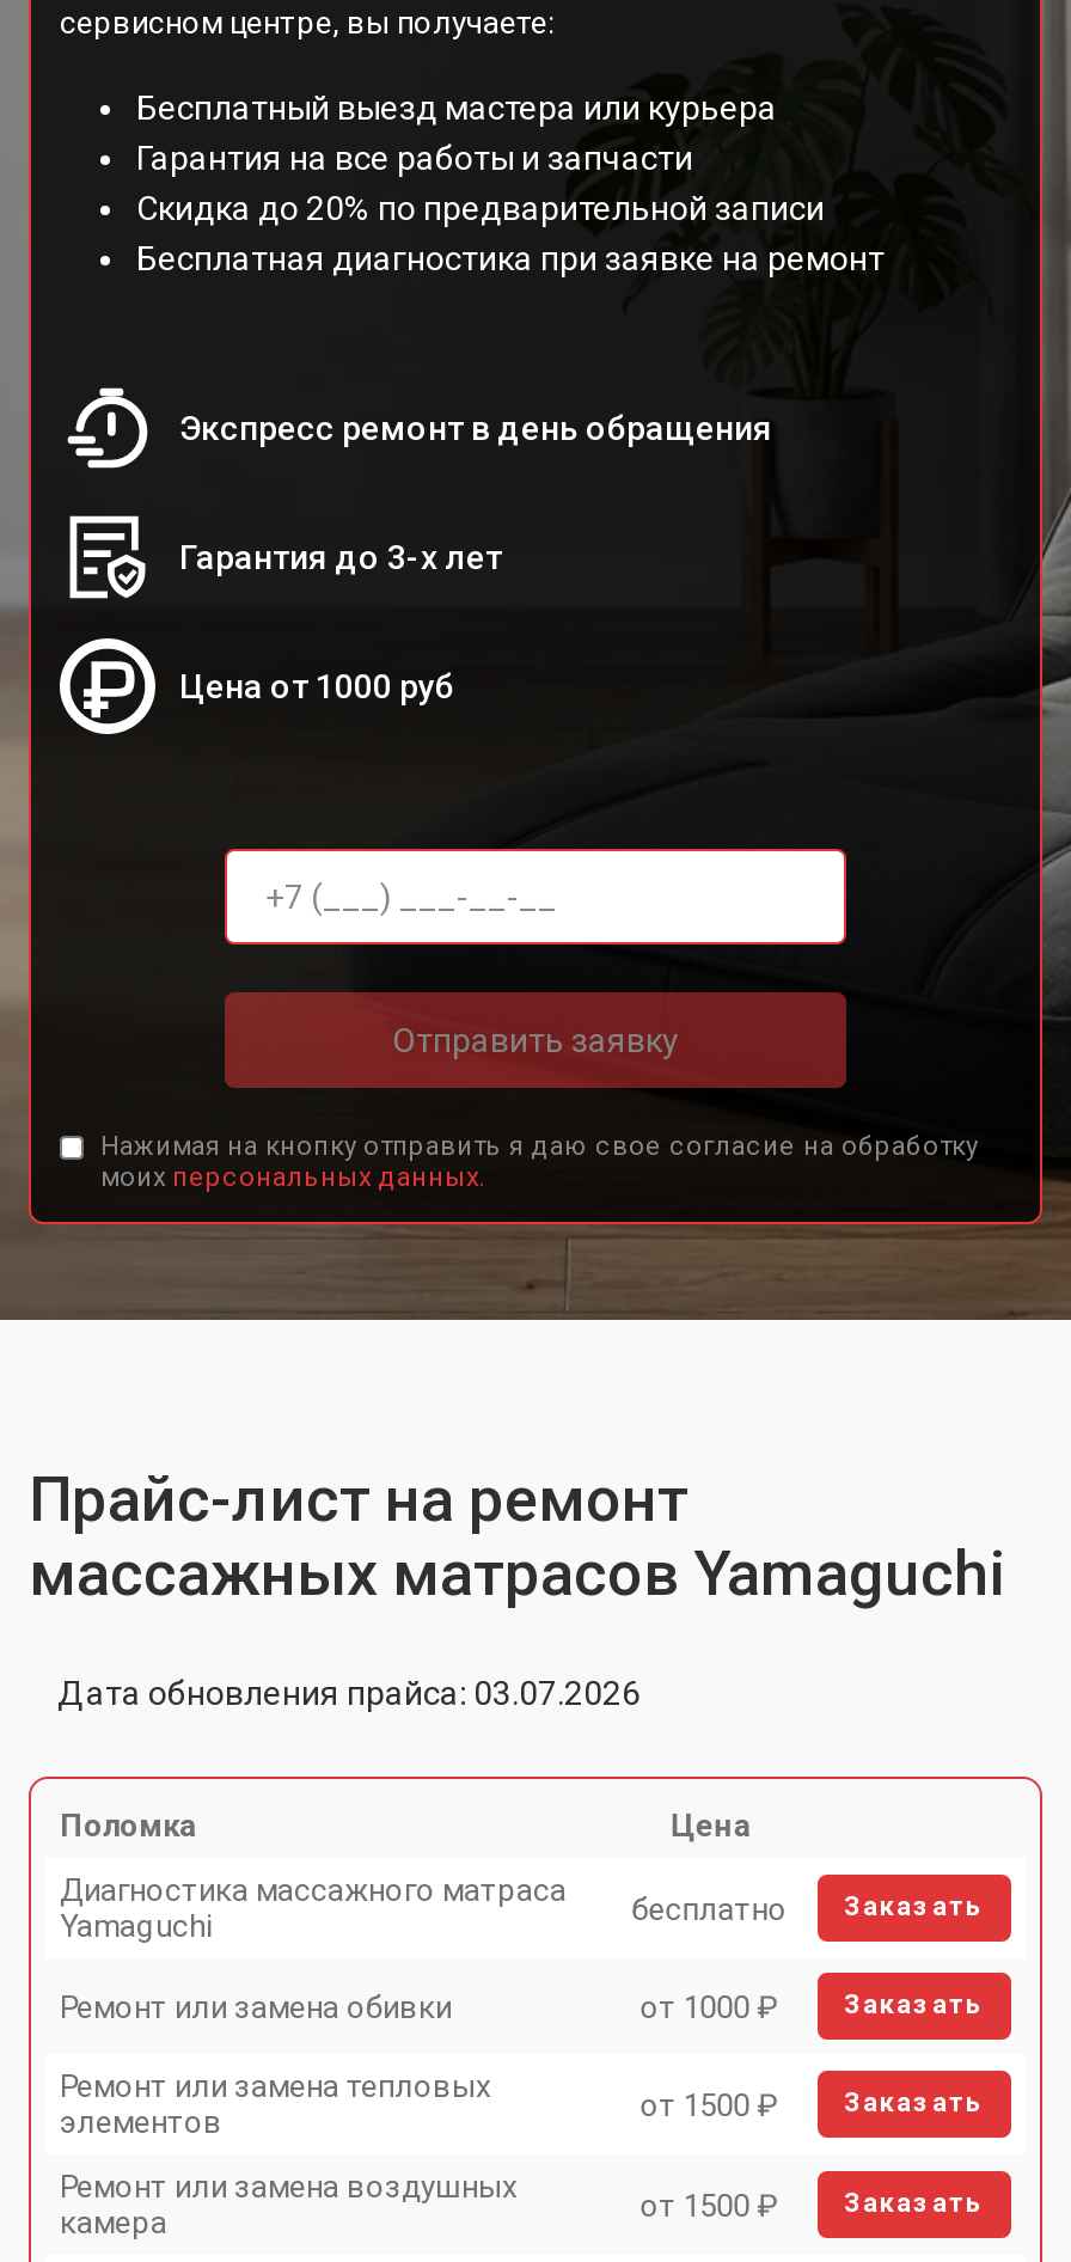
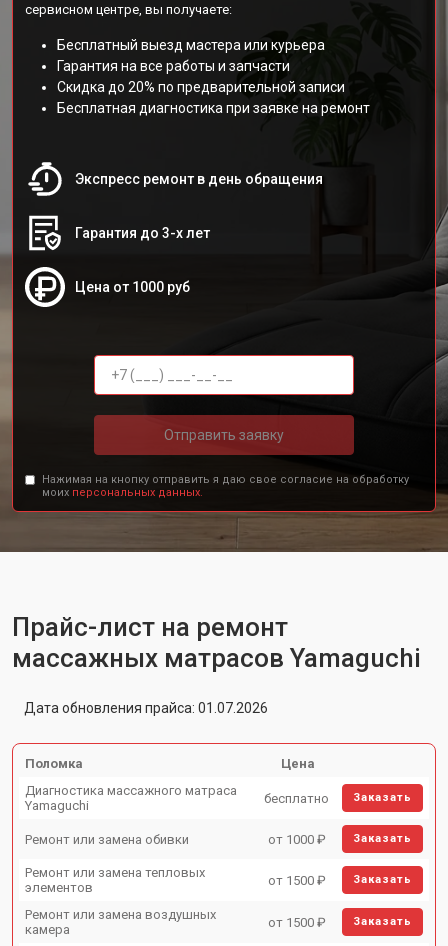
- Дата обновления прайса: 03.07.2026
+ Дата обновления прайса: 01.07.2026
